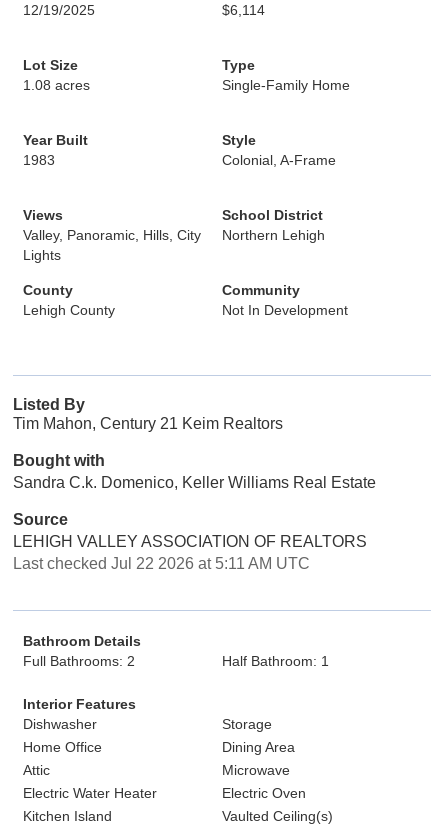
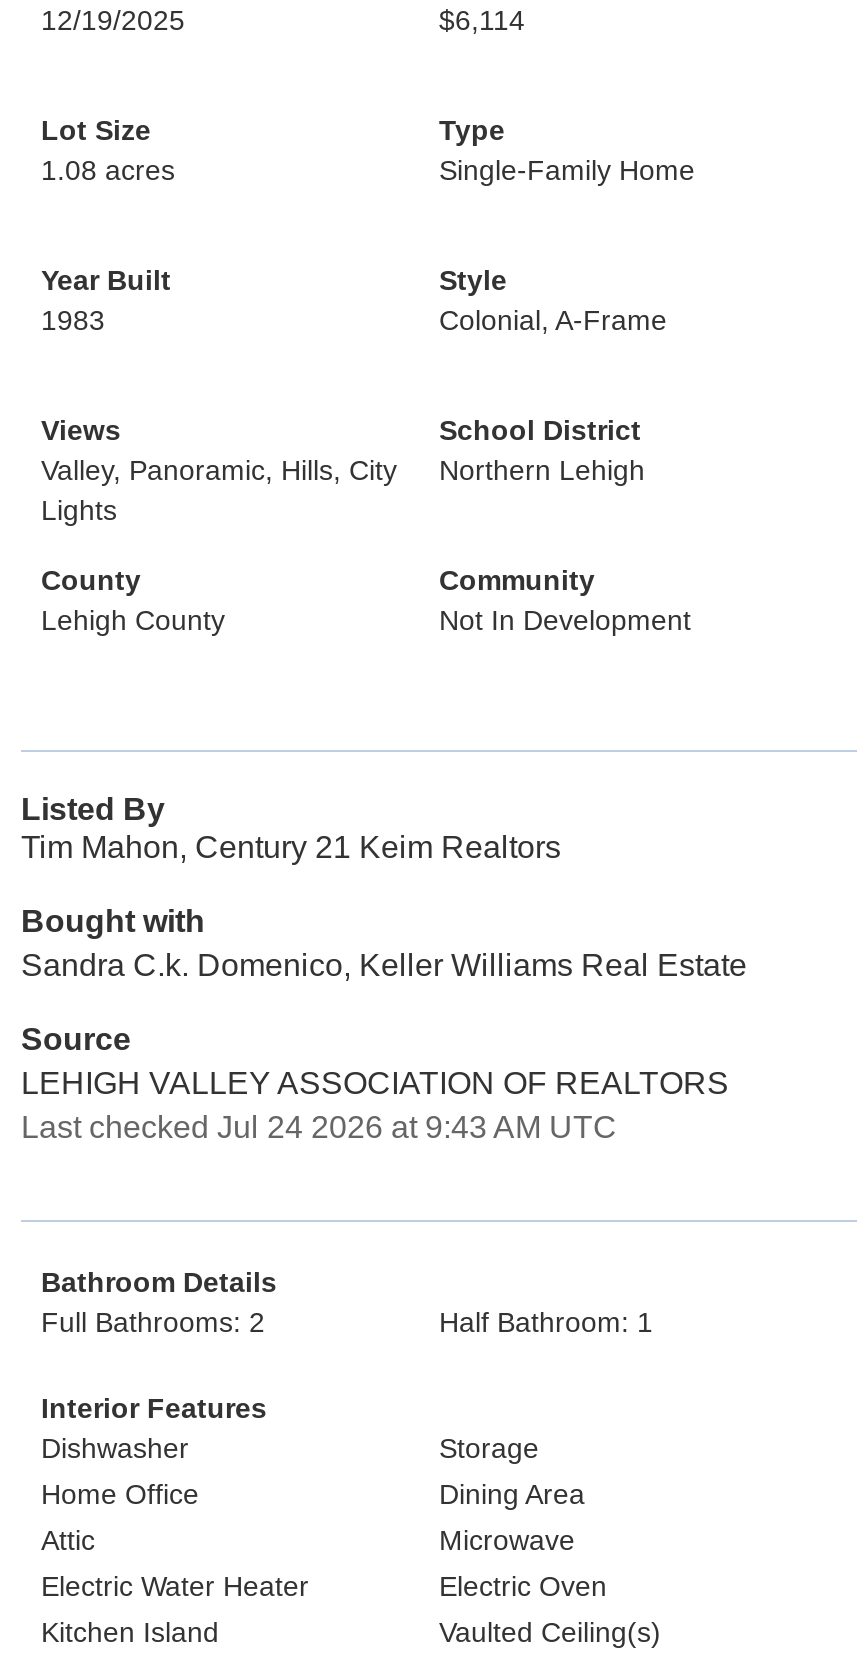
- Last checked Jul 22 2026 at 5:11 AM UTC
+ Last checked Jul 24 2026 at 9:43 AM UTC
